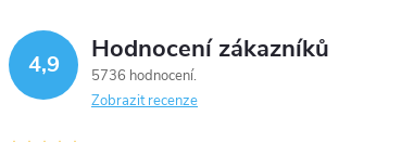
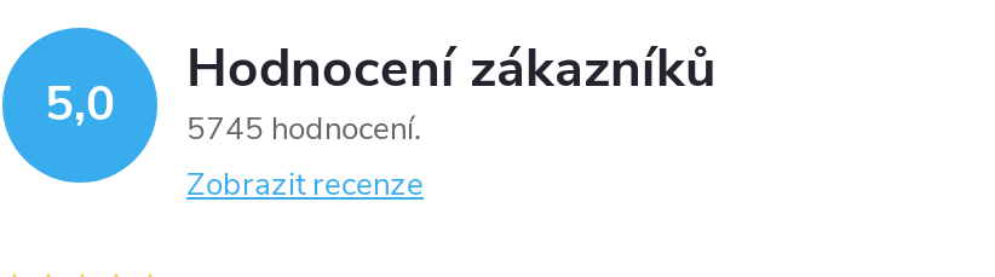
- 4,9
+ 5,0

- 5736 hodnocení
+ 5745 hodnocení
